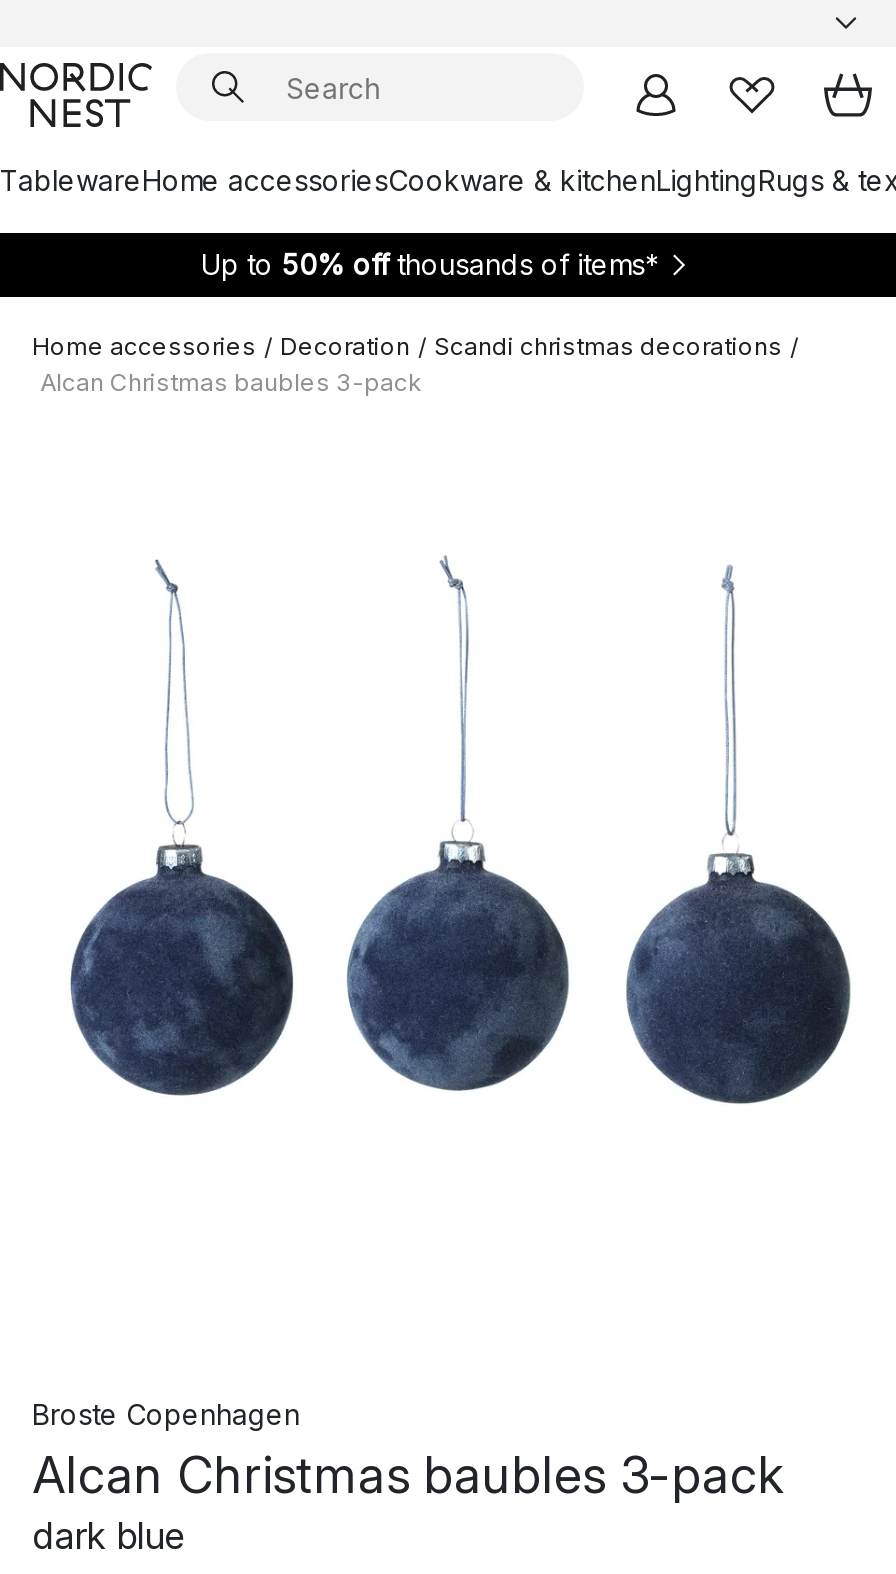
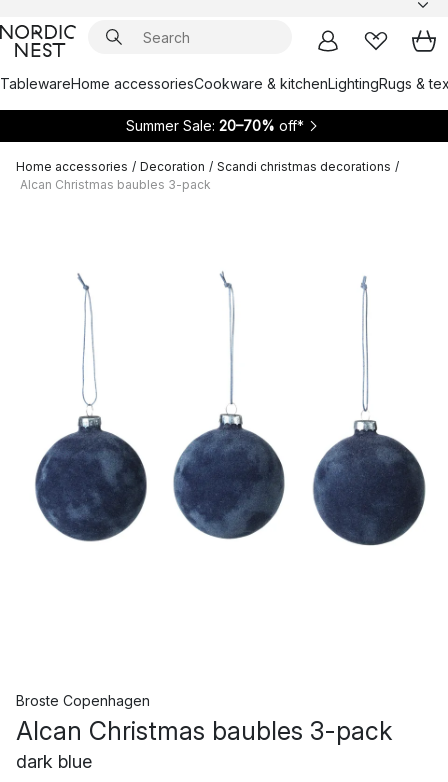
- Up to 50% off thousands of items*
+ Summer Sale: 20–70% off*
